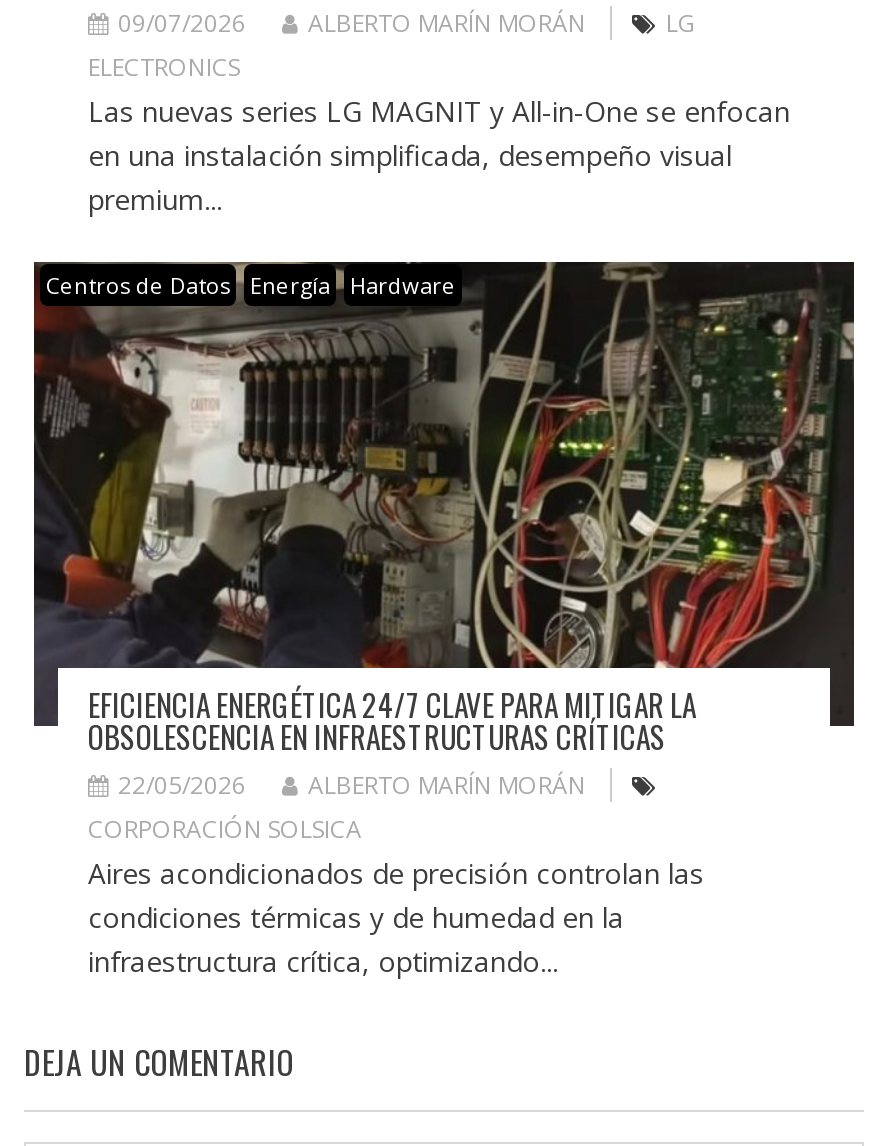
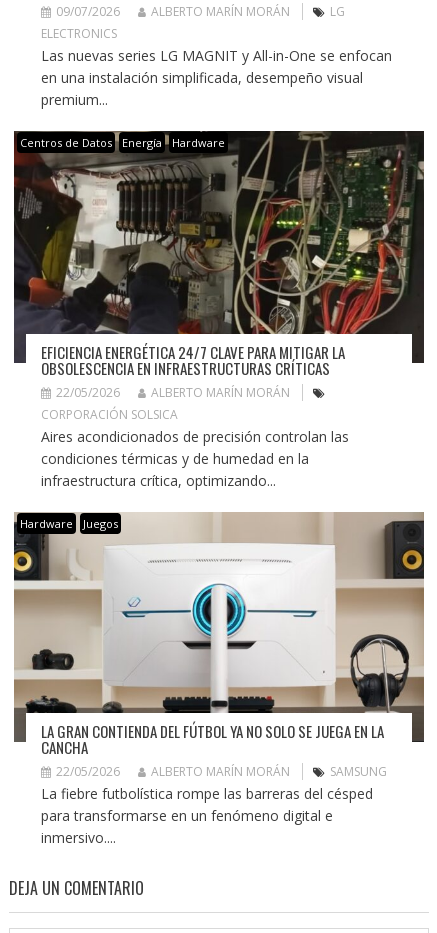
+ [image]
+ Hardware
+ Juegos

+ LA GRAN CONTIENDA DEL FÚTBOL YA NO SOLO SE JUEGA EN LA
+ CANCHA
+ 22/05/2026
+ ALBERTO MARÍN MORÁN
+ SAMSUNG
+ La fiebre futbolística rompe las barreras del césped
+ para transformarse en un fenómeno digital e
+ inmersivo....
